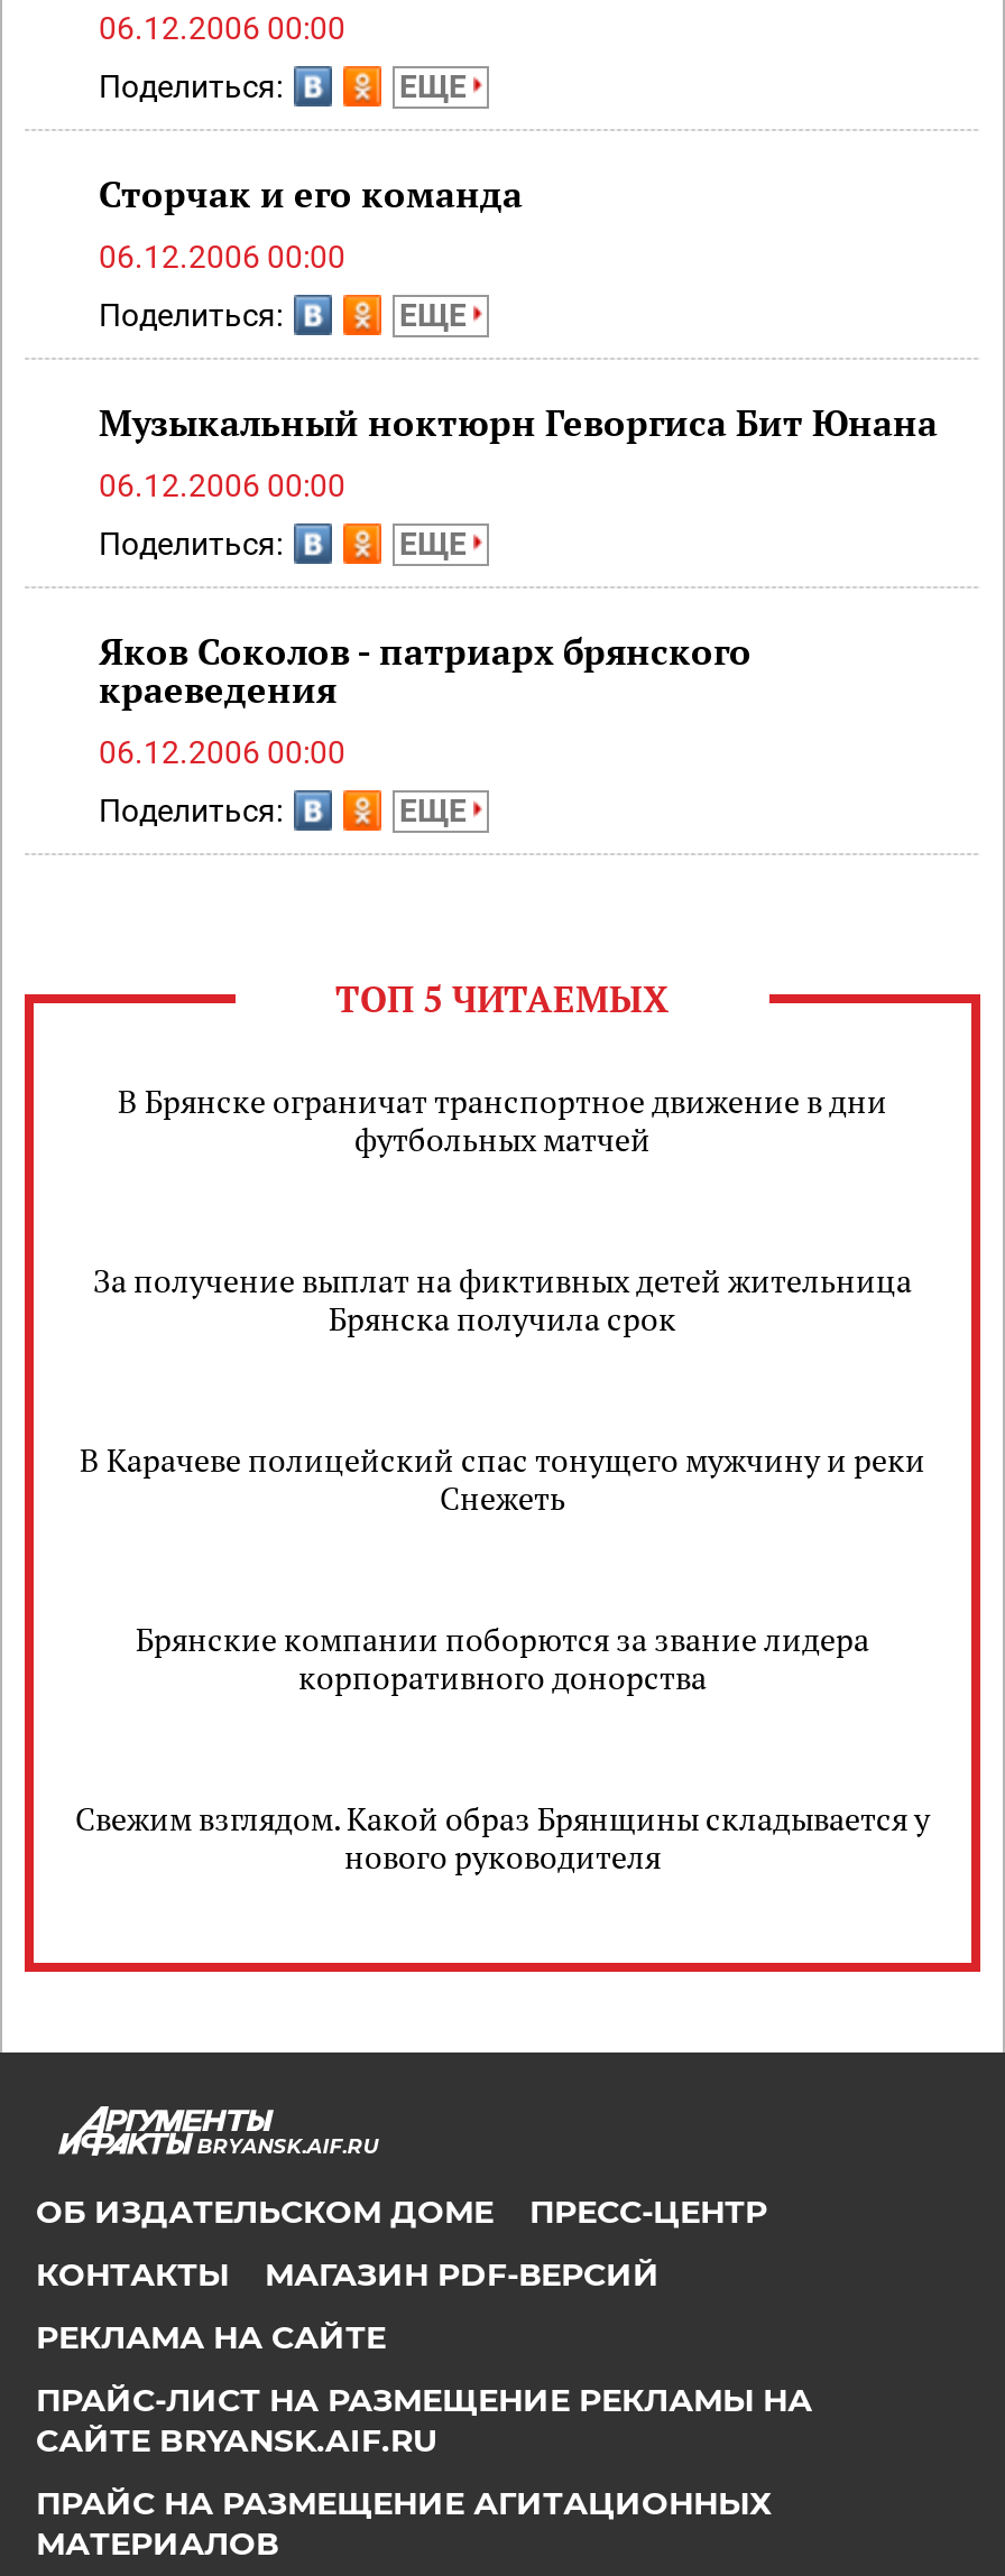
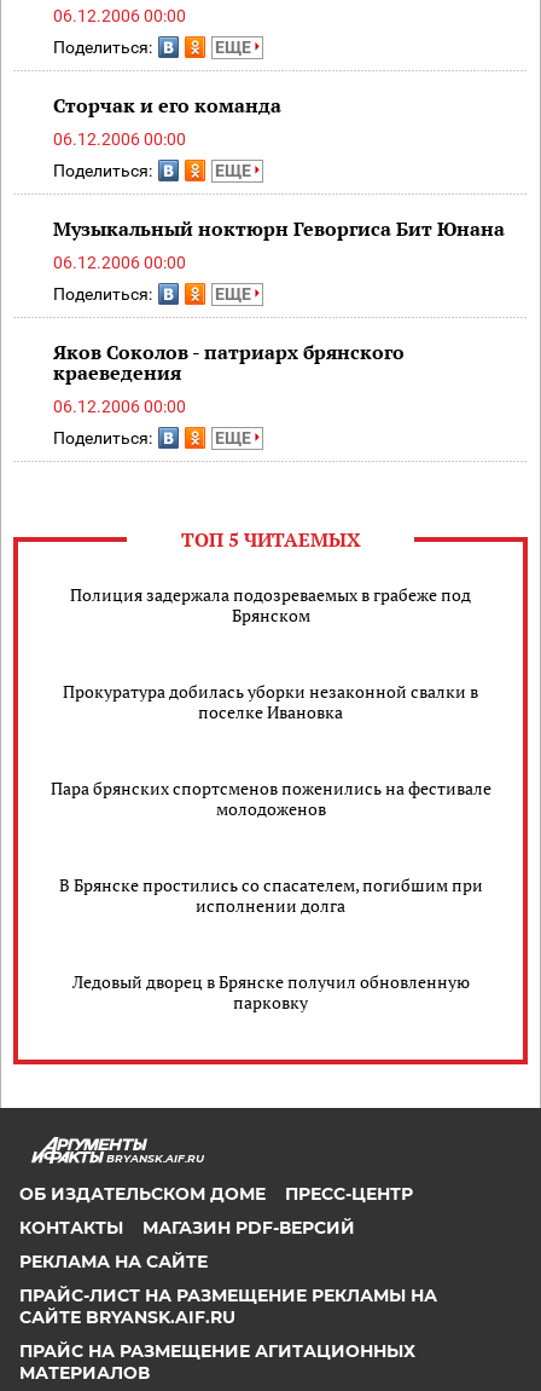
- В Брянске ограничат транспортное движение в дни
- футбольных матчей
+ Полиция задержала подозреваемых в грабеже под
+ Брянском

- За получение выплат на фиктивных детей жительница
- Брянска получила срок
+ Прокуратура добилась уборки незаконной свалки в
+ поселке Ивановка

- В Карачеве полицейский спас тонущего мужчину и реки
- Снежеть
+ Пара брянских спортсменов поженились на фестивале
+ молодоженов

- Брянские компании поборются за звание лидера
- корпоративного донорства
+ В Брянске простились со спасателем, погибшим при
+ исполнении долга

- Свежим взглядом. Какой образ Брянщины складывается у
- нового руководителя
+ Ледовый дворец в Брянске получил обновленную
+ парковку
